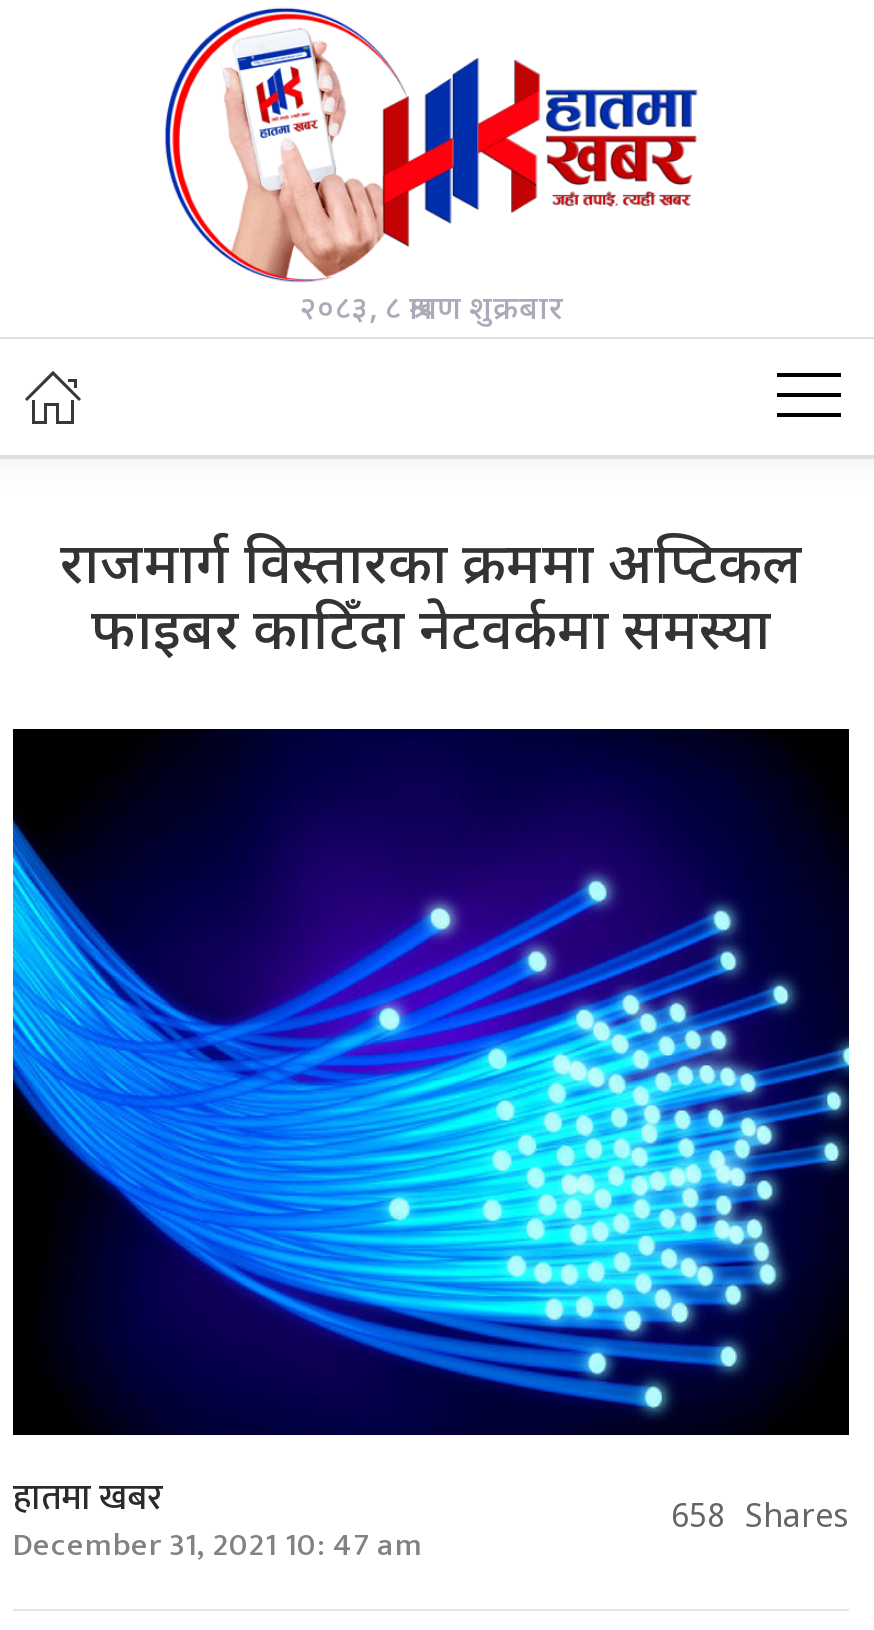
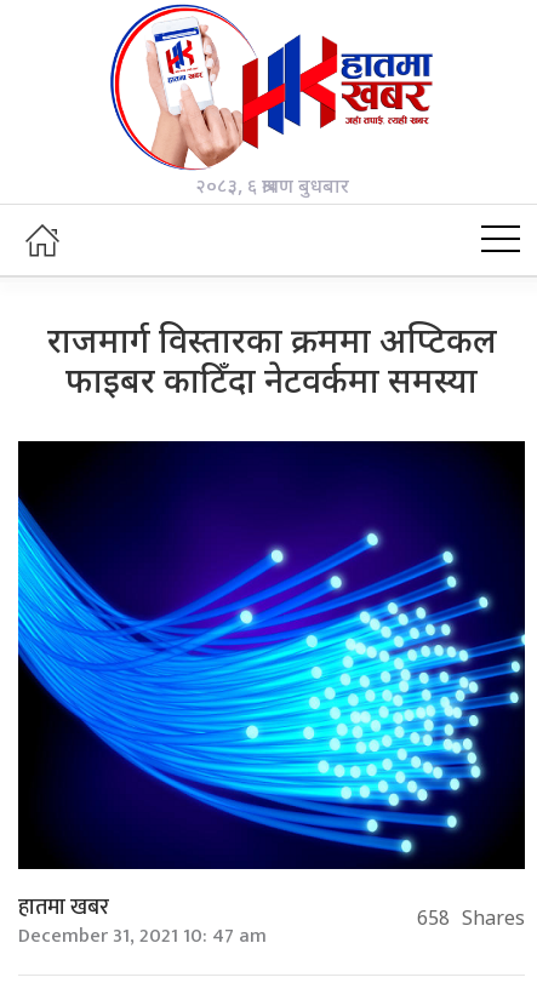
- २०८३, ८ श्रावण शुक्रबार
+ २०८३, ६ श्रावण बुधबार
